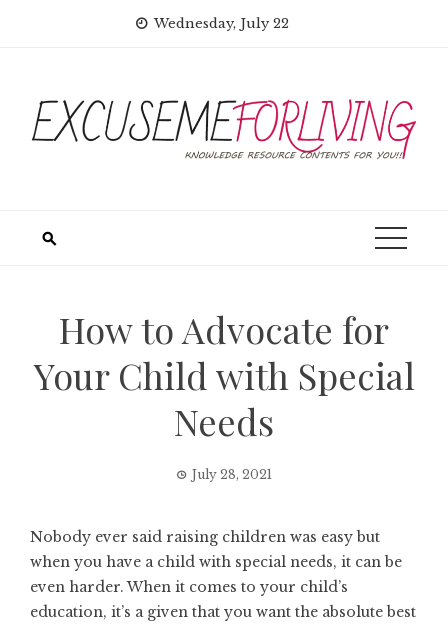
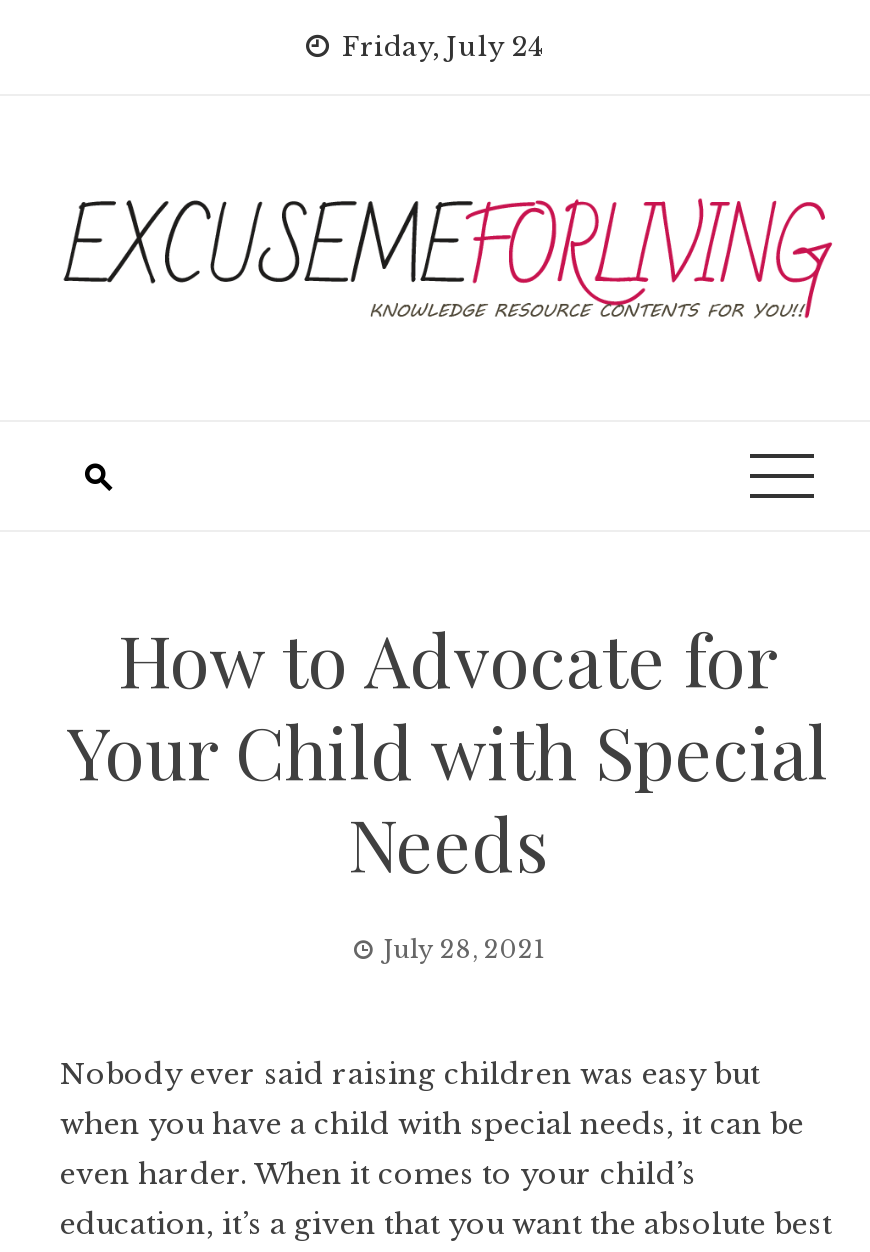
- Wednesday, July 22
+ Friday, July 24
